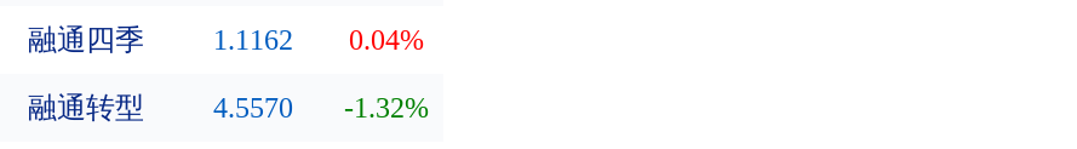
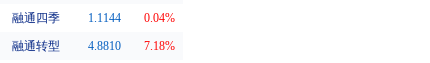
- 1.1162 0.04%
+ 1.1144 0.04%

- 4.5570
+ 4.8810

- -1.32%
+ 7.18%
